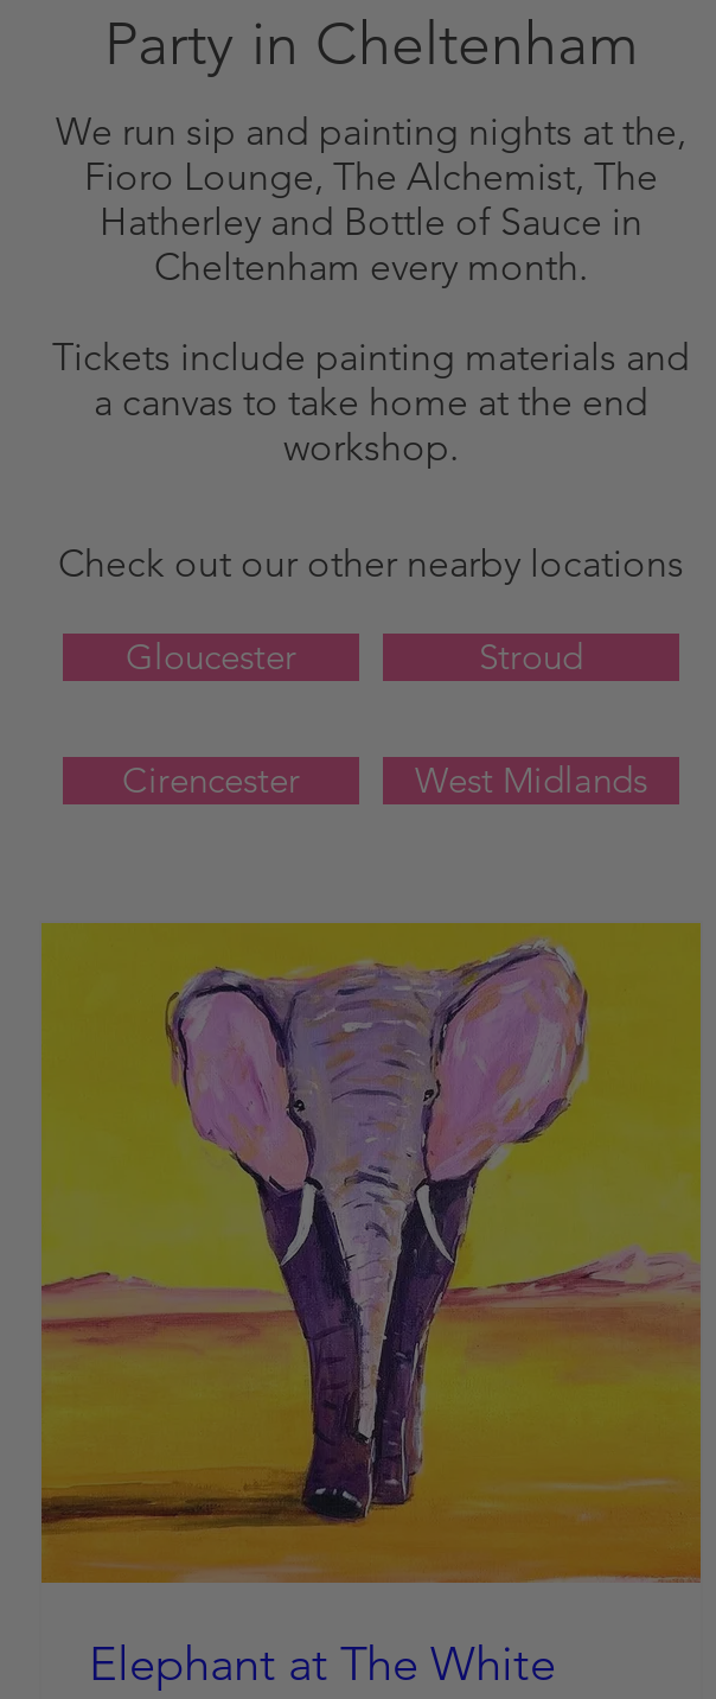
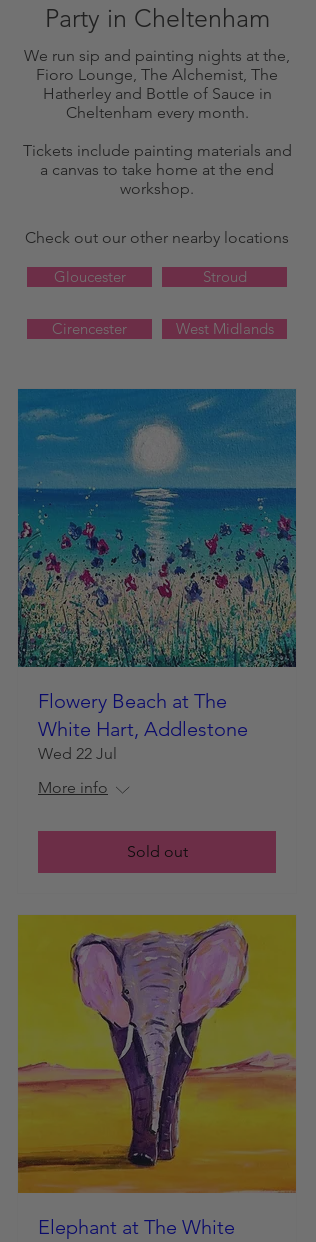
+ [image]
+ Flowery Beach at The
+ White Hart, Addlestone
+ Wed 22 Jul
+ More info
+ Sold out
